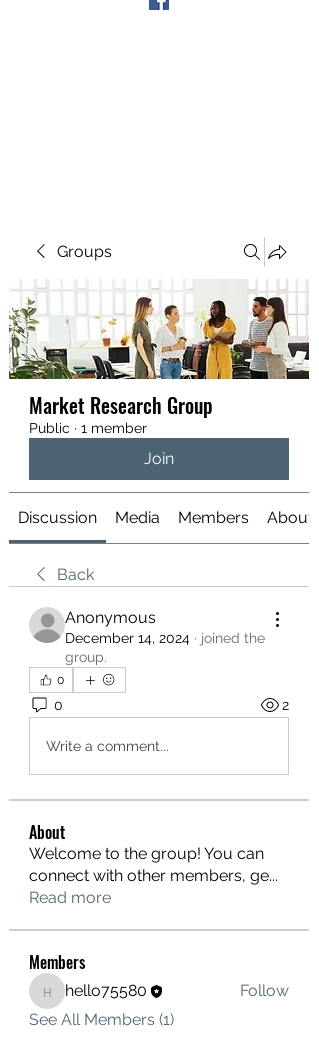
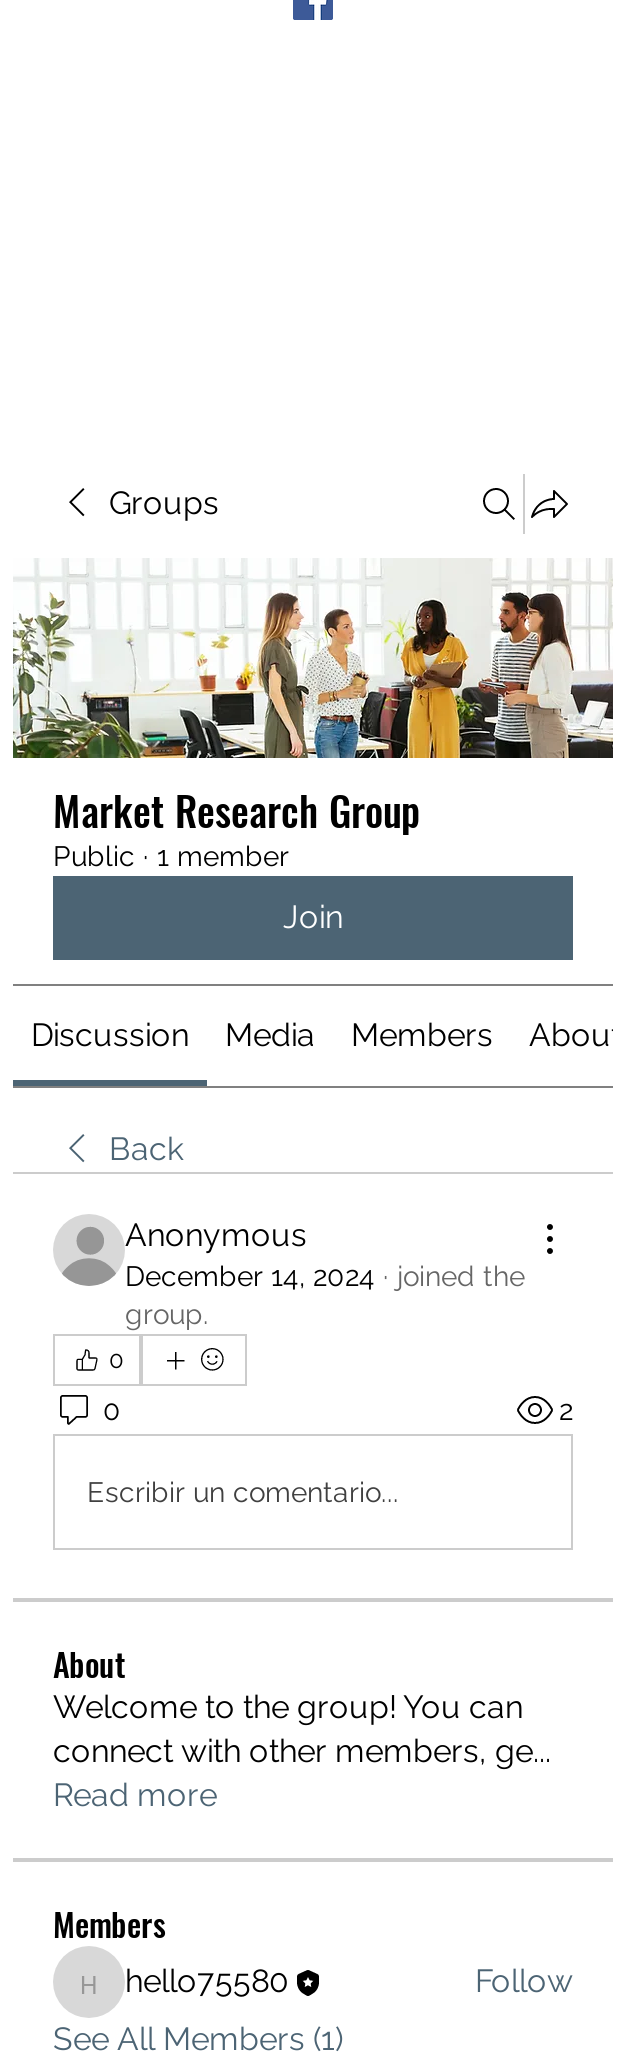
- Write a comment...
+ Escribir un comentario...
